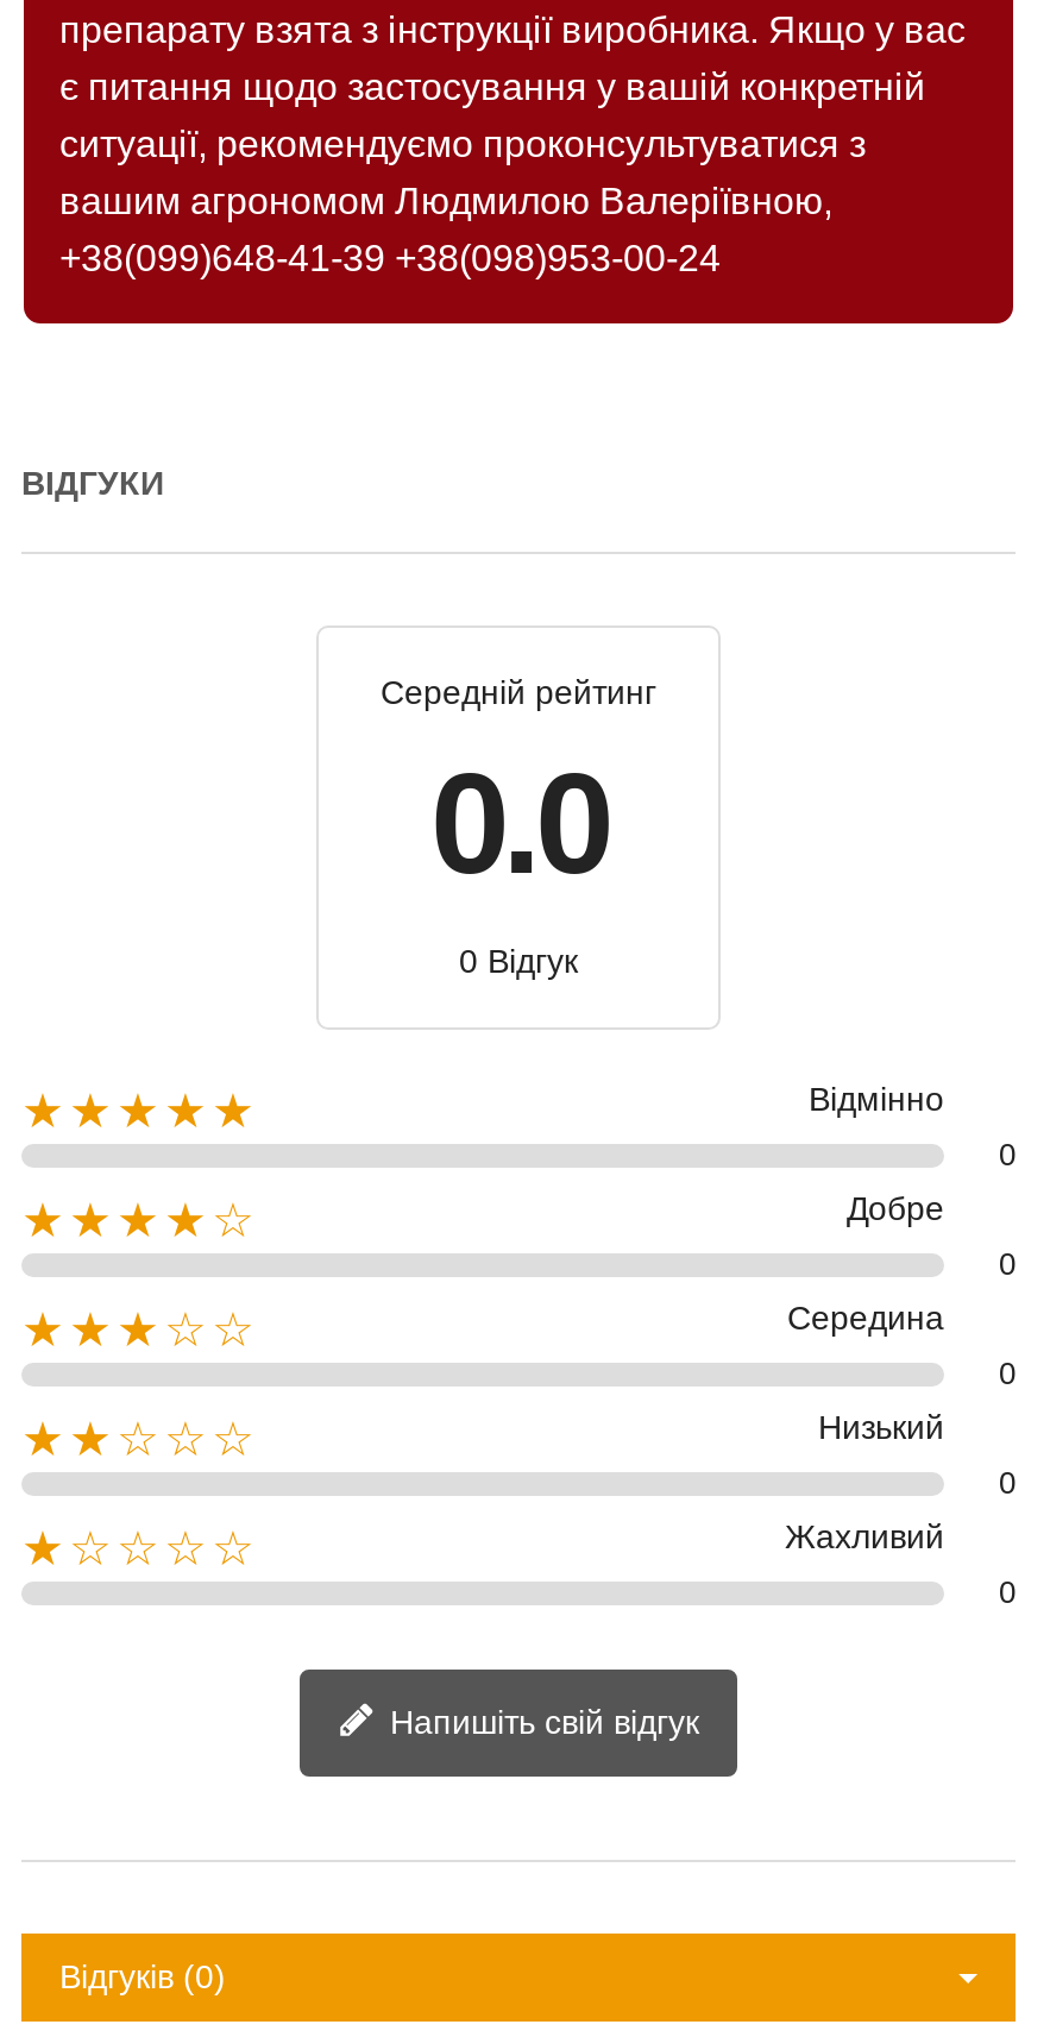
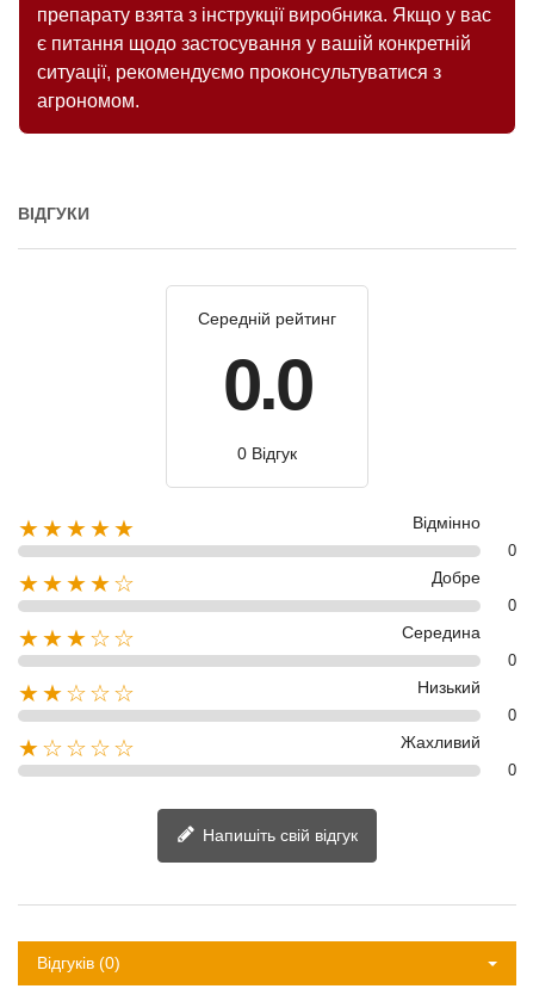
- вашим агрономом Людмилою Валеріївною,
- +38(099)648-41-39 +38(098)953-00-24
+ агрономом.
